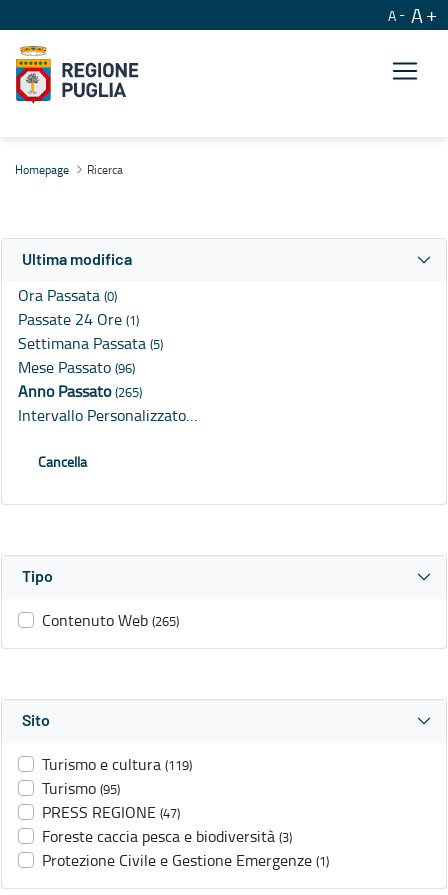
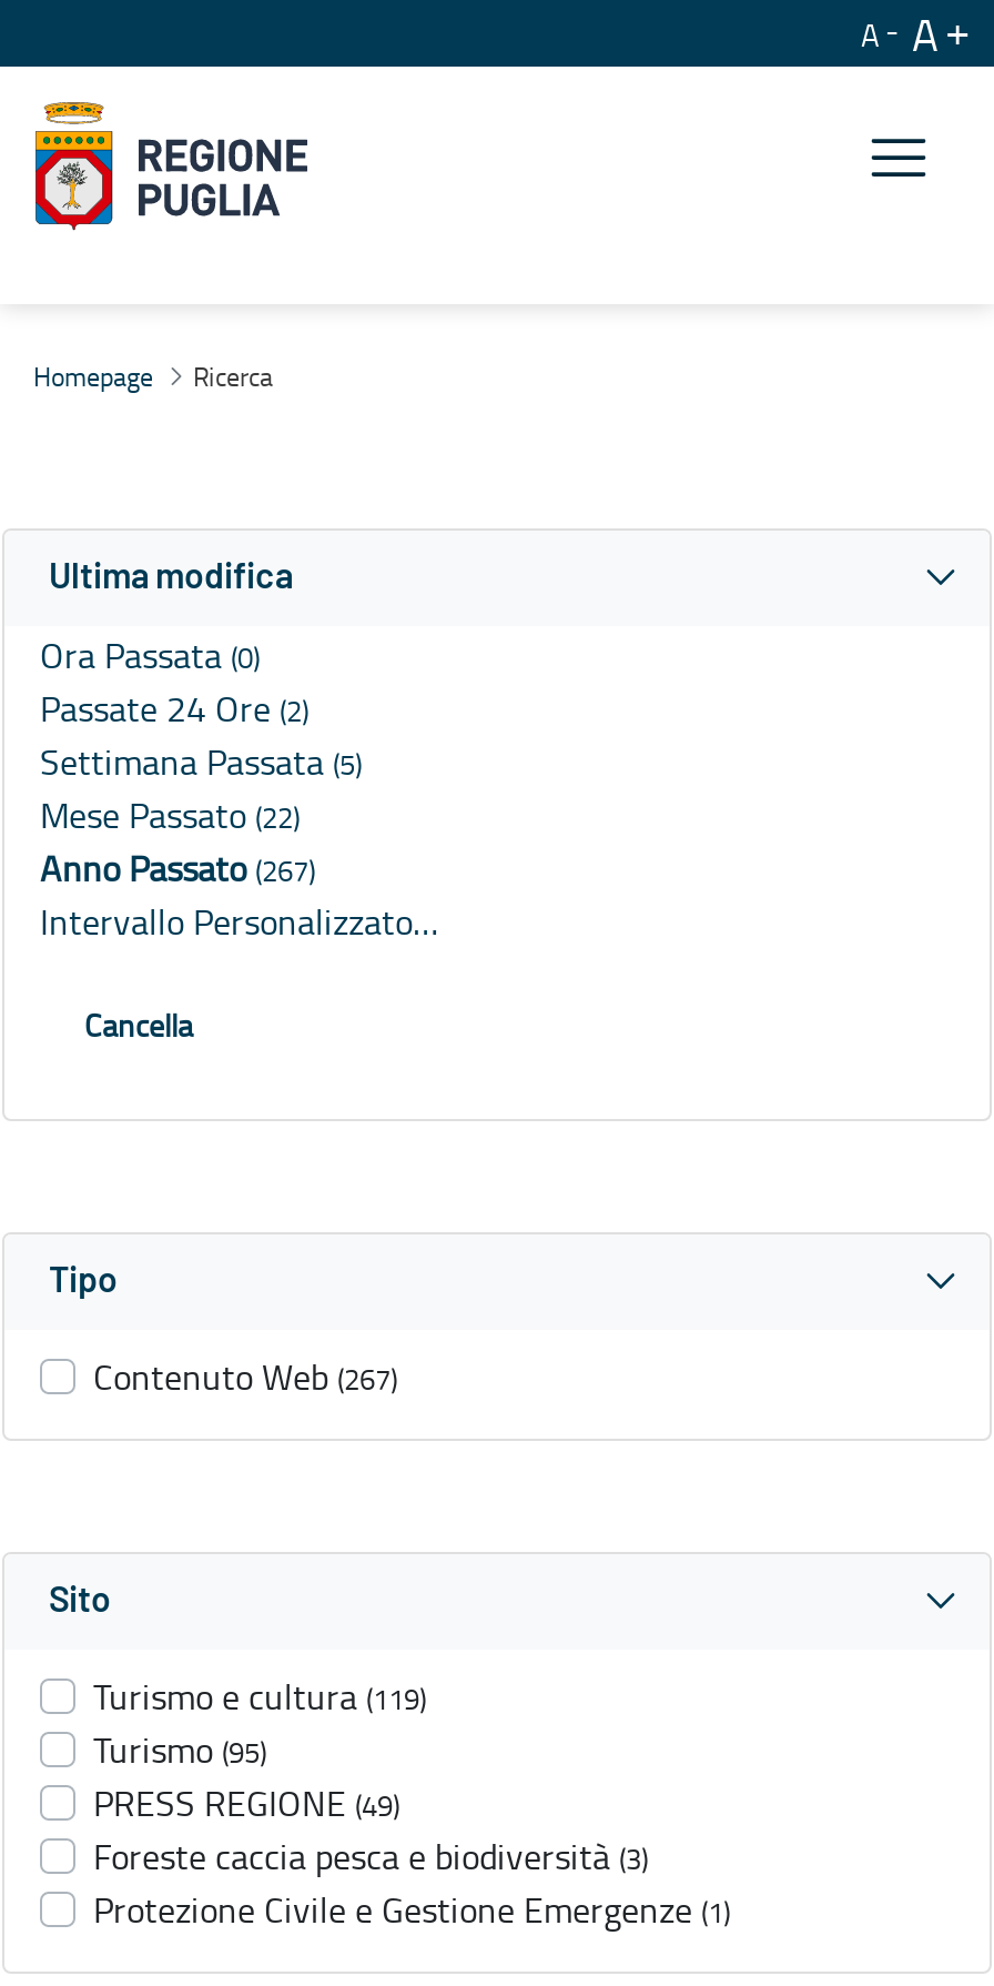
- Passate 24 Ore (1)
+ Passate 24 Ore (2)

- Mese Passato (96)
+ Mese Passato (22)

- Anno Passato (265)
+ Anno Passato (267)

- Contenuto Web (265)
+ Contenuto Web (267)

- PRESS REGIONE (47)
+ PRESS REGIONE (49)
